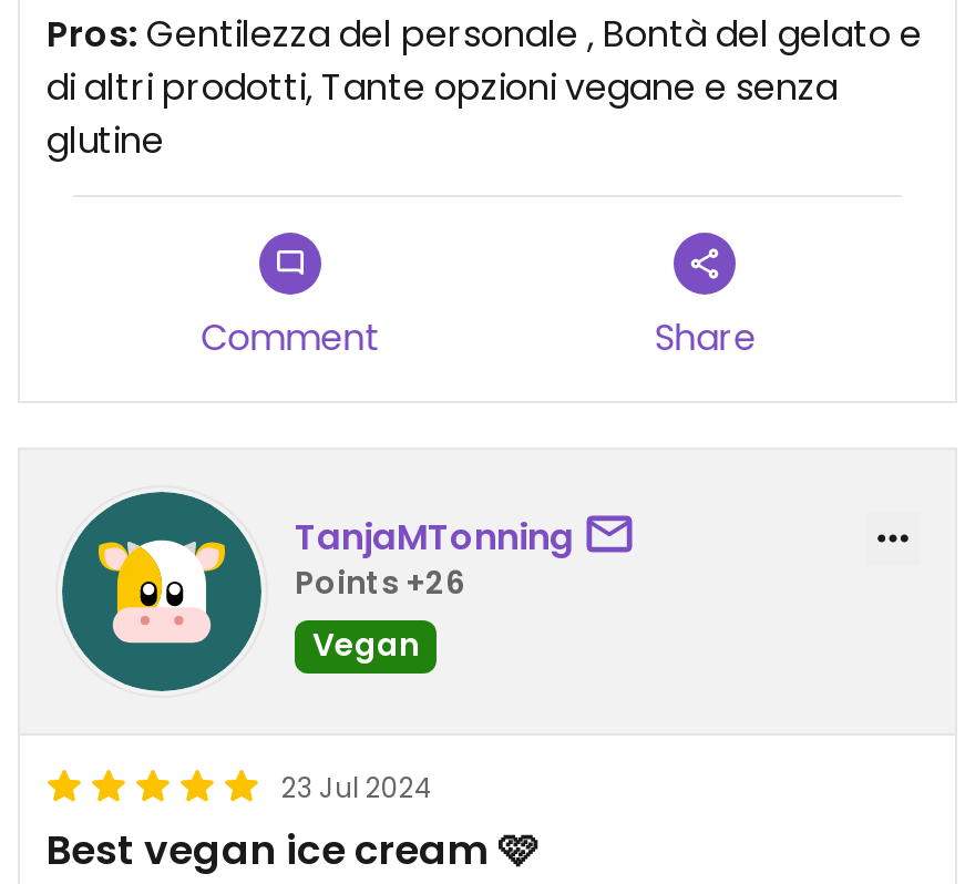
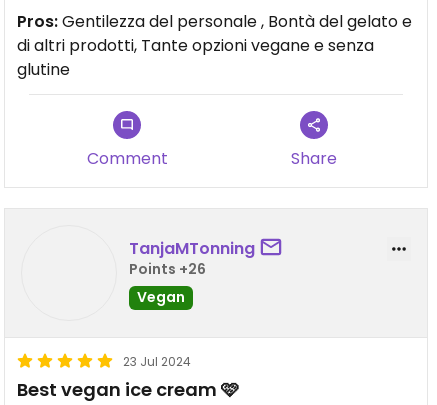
- [image]
